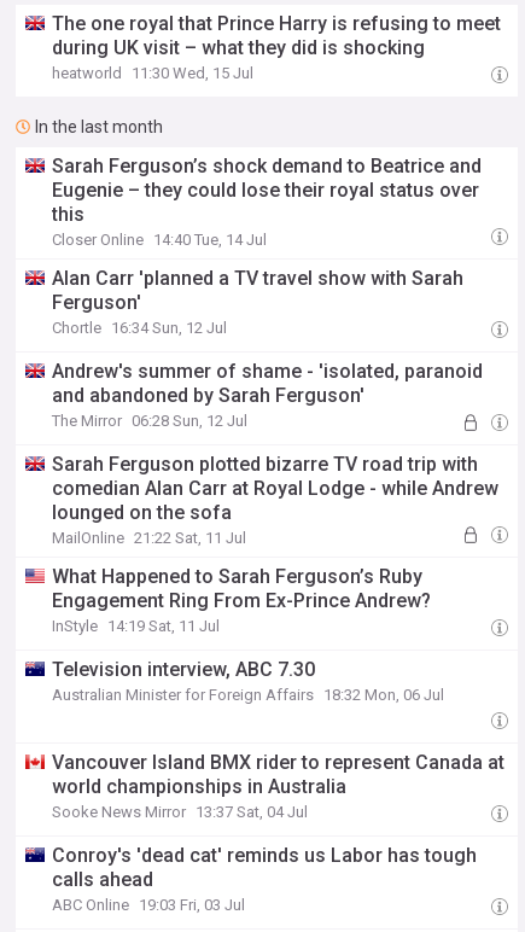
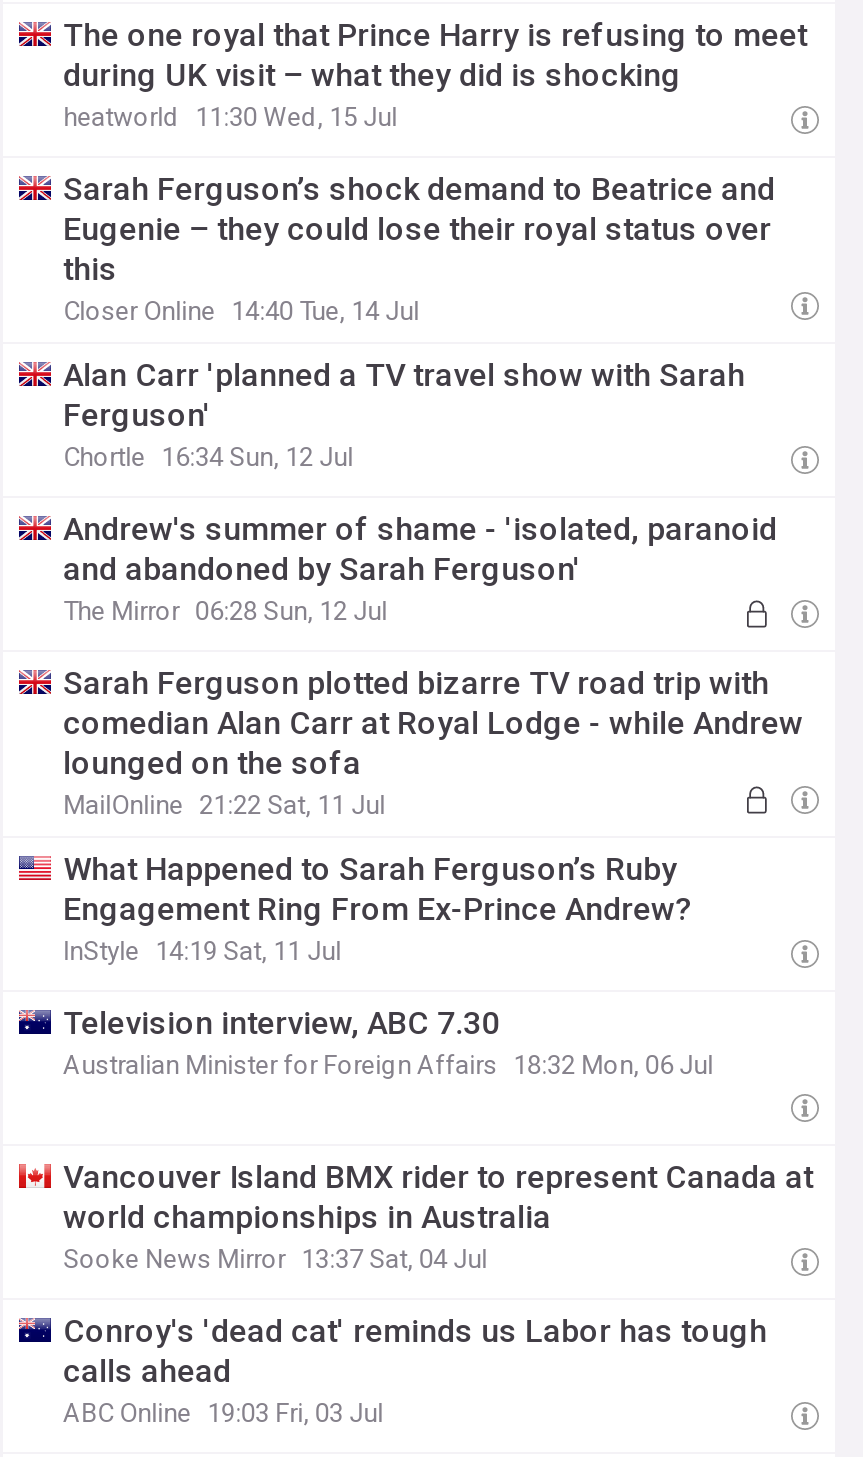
- In the last month
